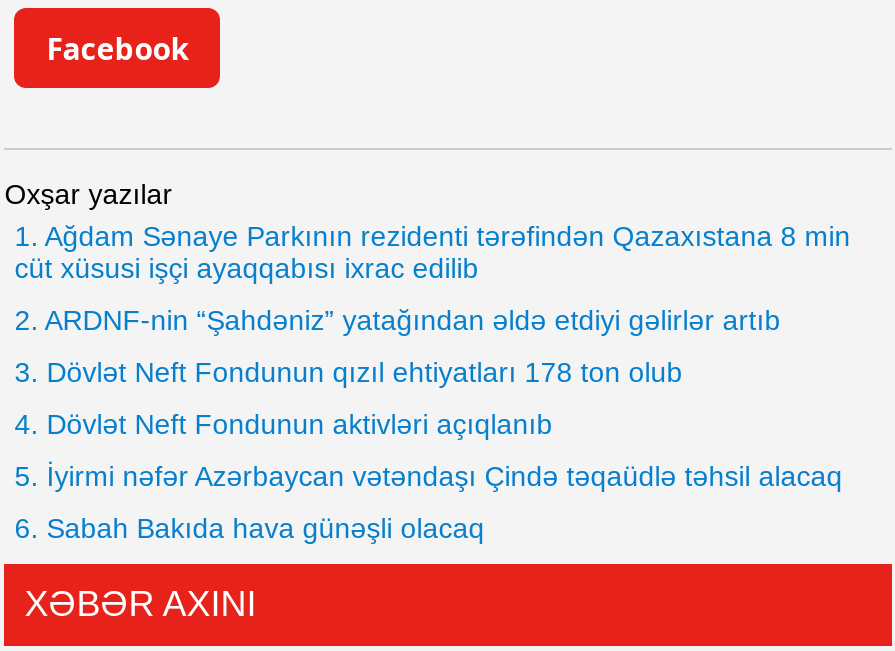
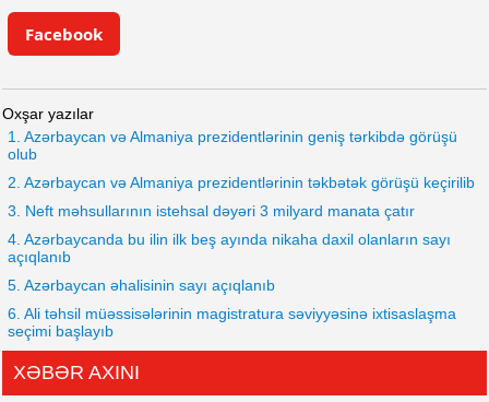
- 1. Ağdam Sənaye Parkının rezidenti tərəfindən Qazaxıstana 8 min
- cüt xüsusi işçi ayaqqabısı ixrac edilib
+ 1. Azərbaycan və Almaniya prezidentlərinin geniş tərkibdə görüşü
+ olub

- 2. ARDNF-nin “Şahdəniz” yatağından əldə etdiyi gəlirlər artıb
+ 2. Azərbaycan və Almaniya prezidentlərinin təkbətək görüşü keçirilib

- 3. Dövlət Neft Fondunun qızıl ehtiyatları 178 ton olub
+ 3. Neft məhsullarının istehsal dəyəri 3 milyard manata çatır

- 4. Dövlət Neft Fondunun aktivləri açıqlanıb
+ 4. Azərbaycanda bu ilin ilk beş ayında nikaha daxil olanların sayı
+ açıqlanıb

- 5. İyirmi nəfər Azərbaycan vətəndaşı Çində təqaüdlə təhsil alacaq
+ 5. Azərbaycan əhalisinin sayı açıqlanıb

- 6. Sabah Bakıda hava günəşli olacaq
+ 6. Ali təhsil müəssisələrinin magistratura səviyyəsinə ixtisaslaşma
+ seçimi başlayıb
